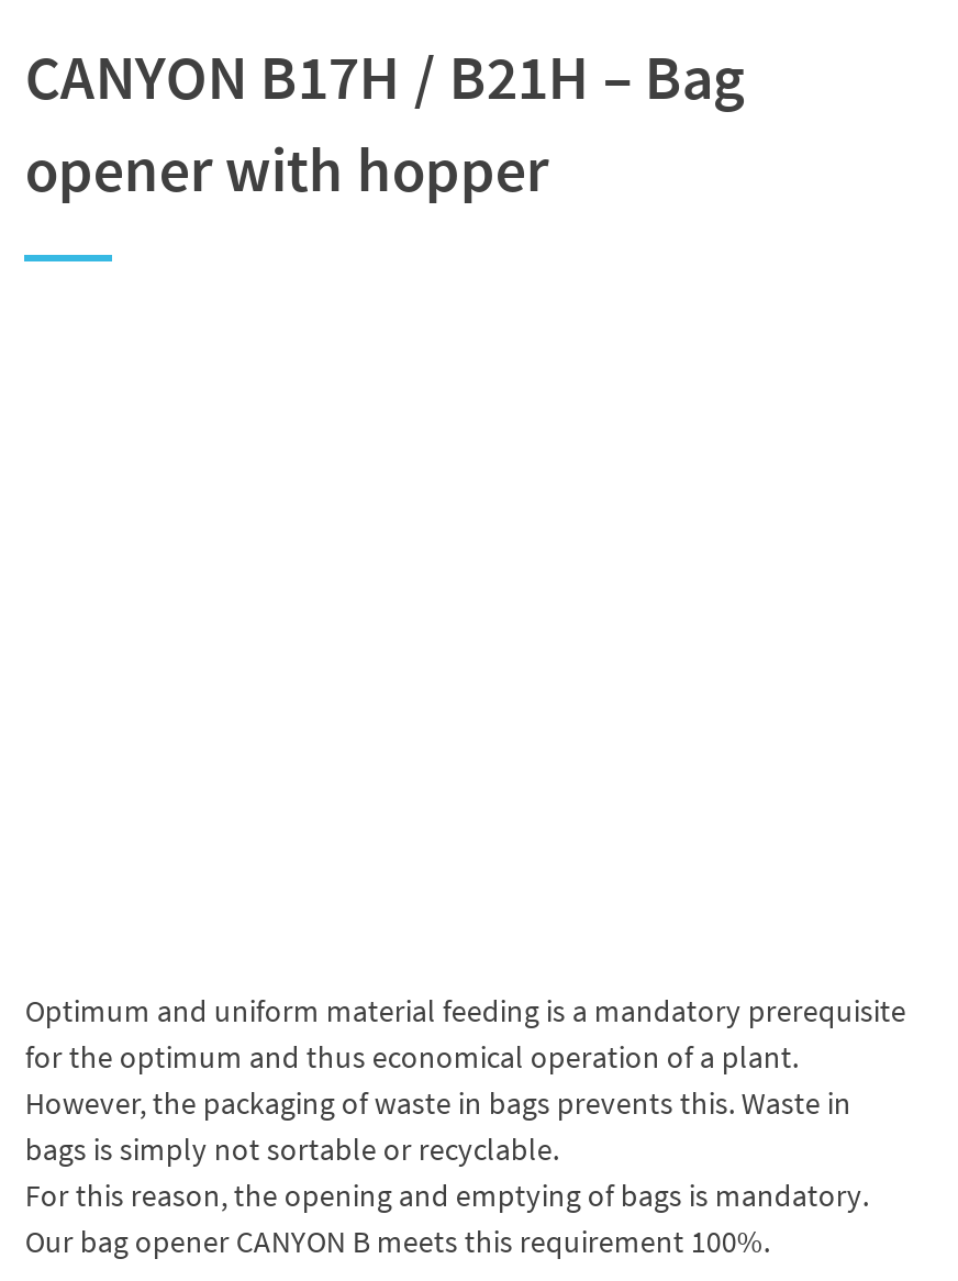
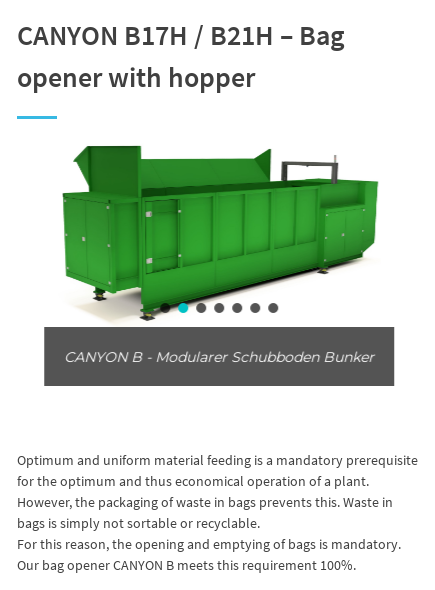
+ [image]
+ CANYON B - Modularer Schubboden Bunker
